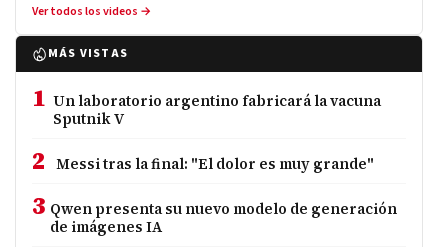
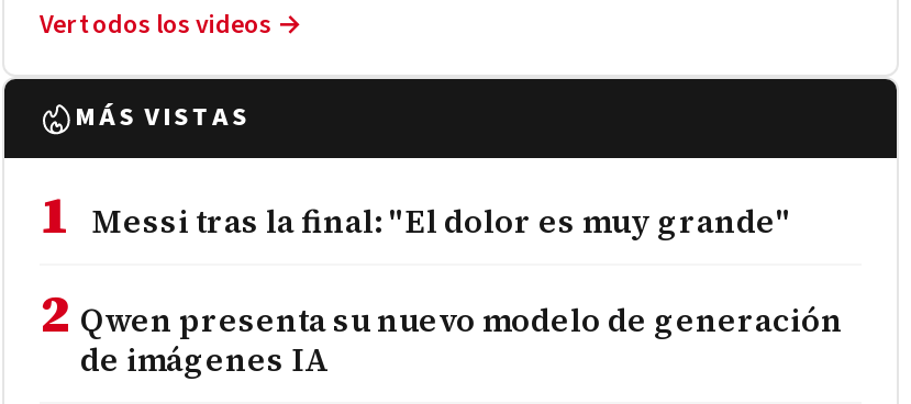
- 1 Un laboratorio argentino fabricará la vacuna
- Sputnik V
- 2 Messi tras la final: "El dolor es muy grande"
- 3 Qwen presenta su nuevo modelo de generación
+ 1 Messi tras la final: "El dolor es muy grande"
+ 2 Qwen presenta su nuevo modelo de generación
